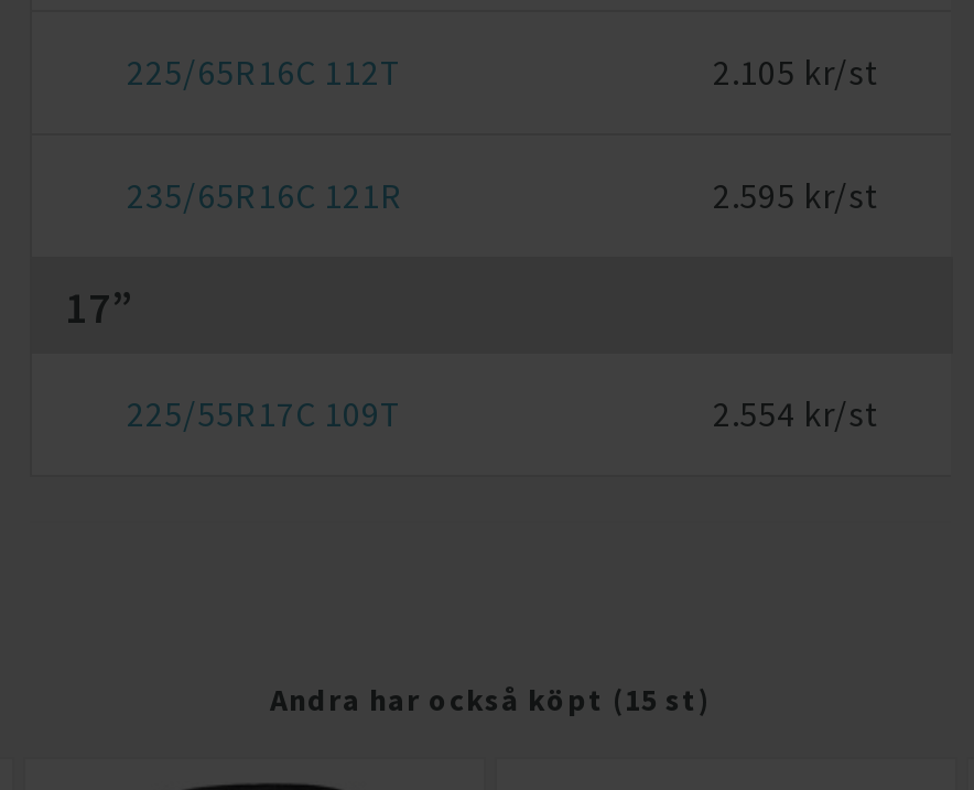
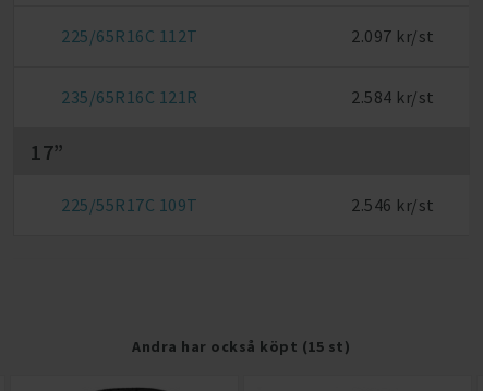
- 2.105 kr/st
+ 2.097 kr/st

- 2.595 kr/st
+ 2.584 kr/st

- 2.554 kr/st
+ 2.546 kr/st
